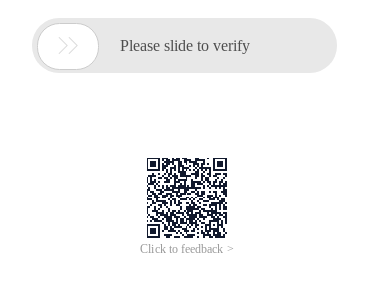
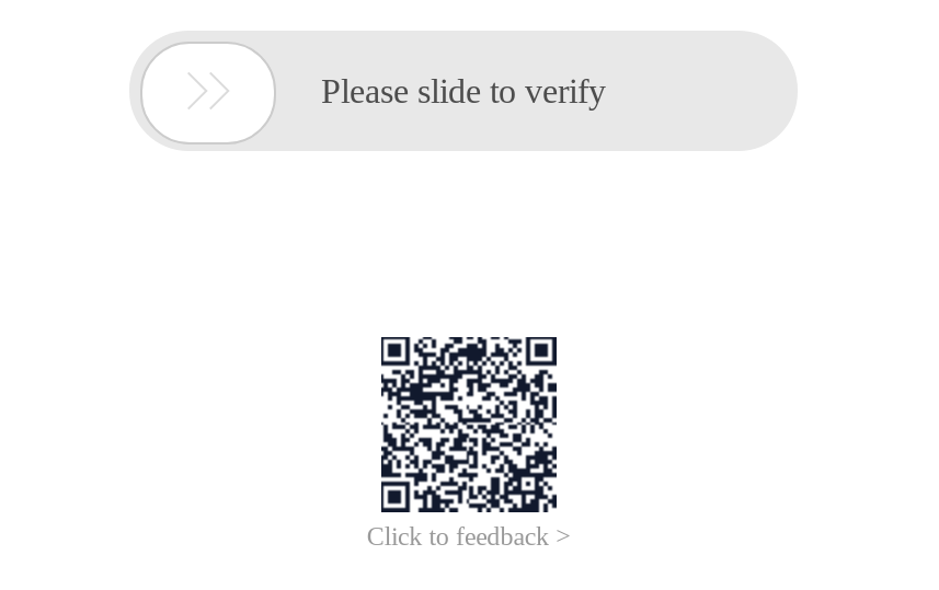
- [image]
+ [image]
